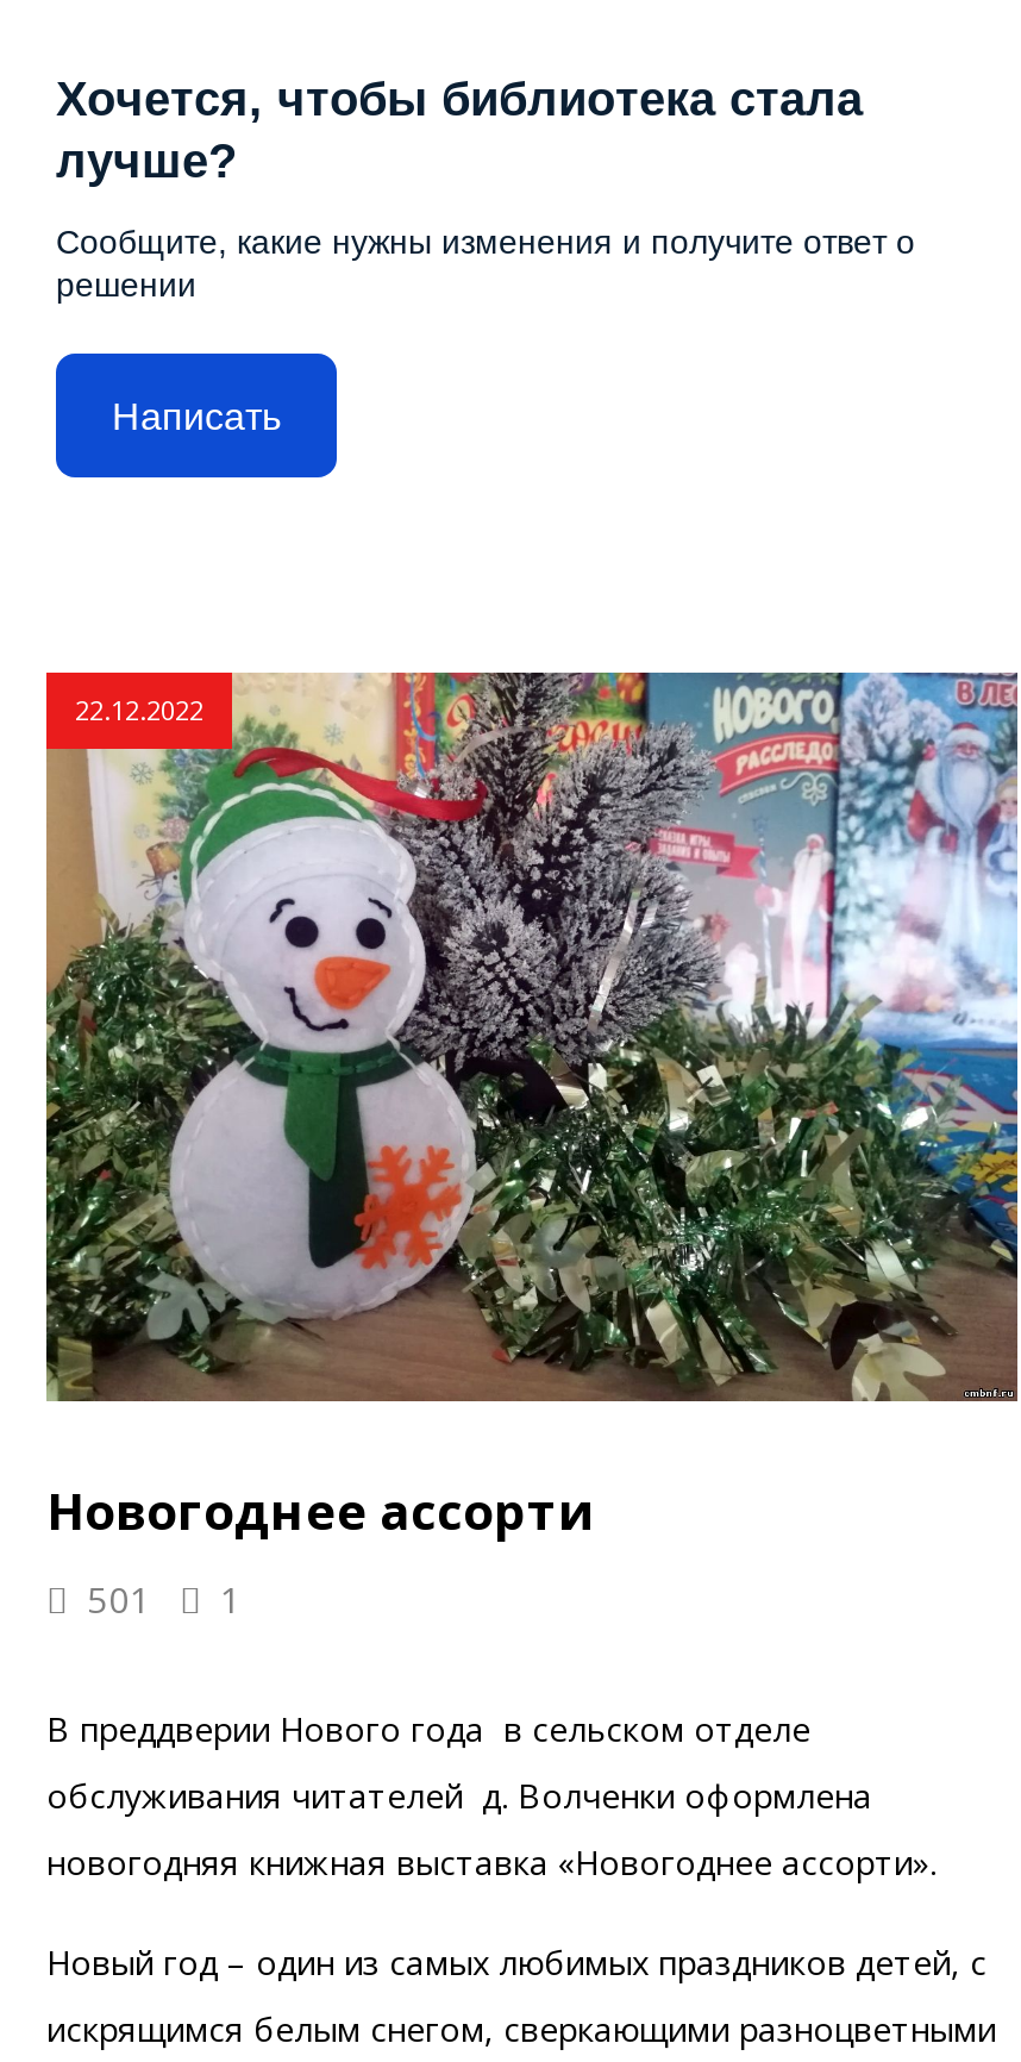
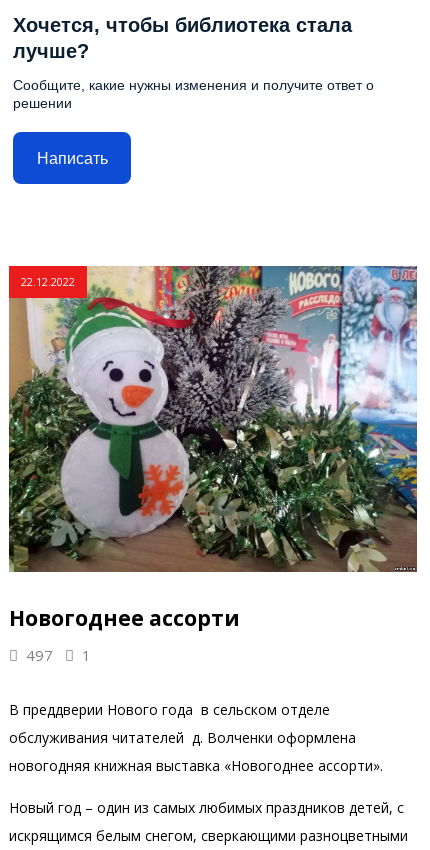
- 501 1
+ 497 1
